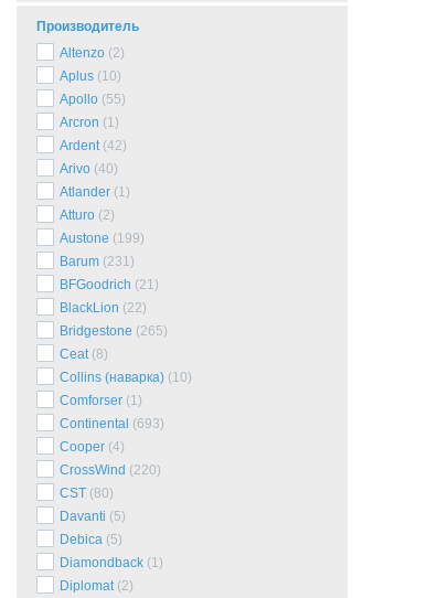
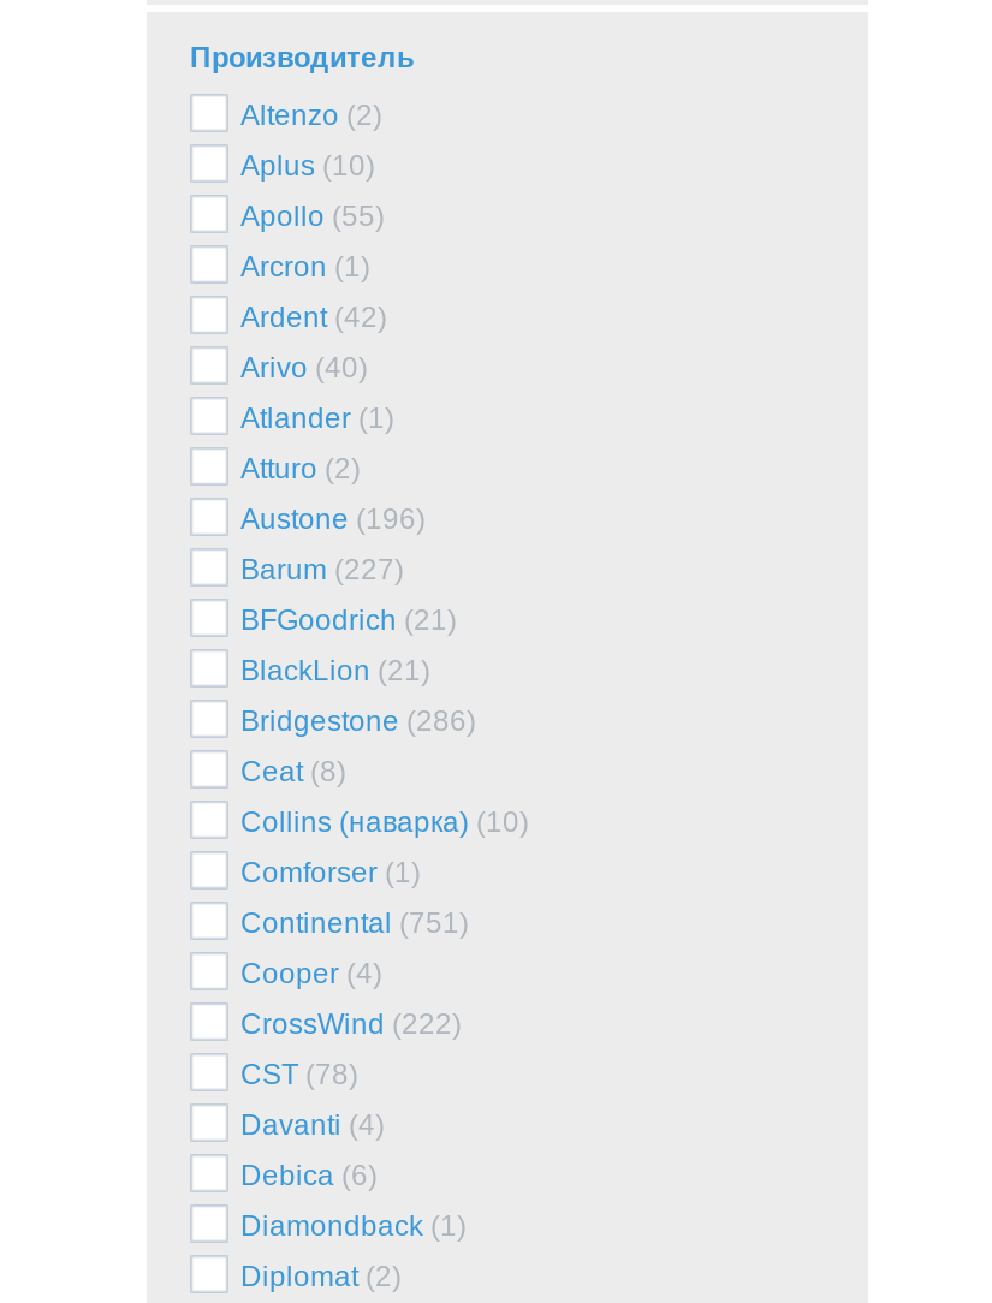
- Austone (199)
+ Austone (196)

- Barum (231)
+ Barum (227)

- BlackLion (22)
+ BlackLion (21)

- Bridgestone (265)
+ Bridgestone (286)

- Continental (693)
+ Continental (751)

- CrossWind (220)
+ CrossWind (222)

- CST (80)
+ CST (78)

- Davanti (5)
+ Davanti (4)

- Debica (5)
+ Debica (6)
